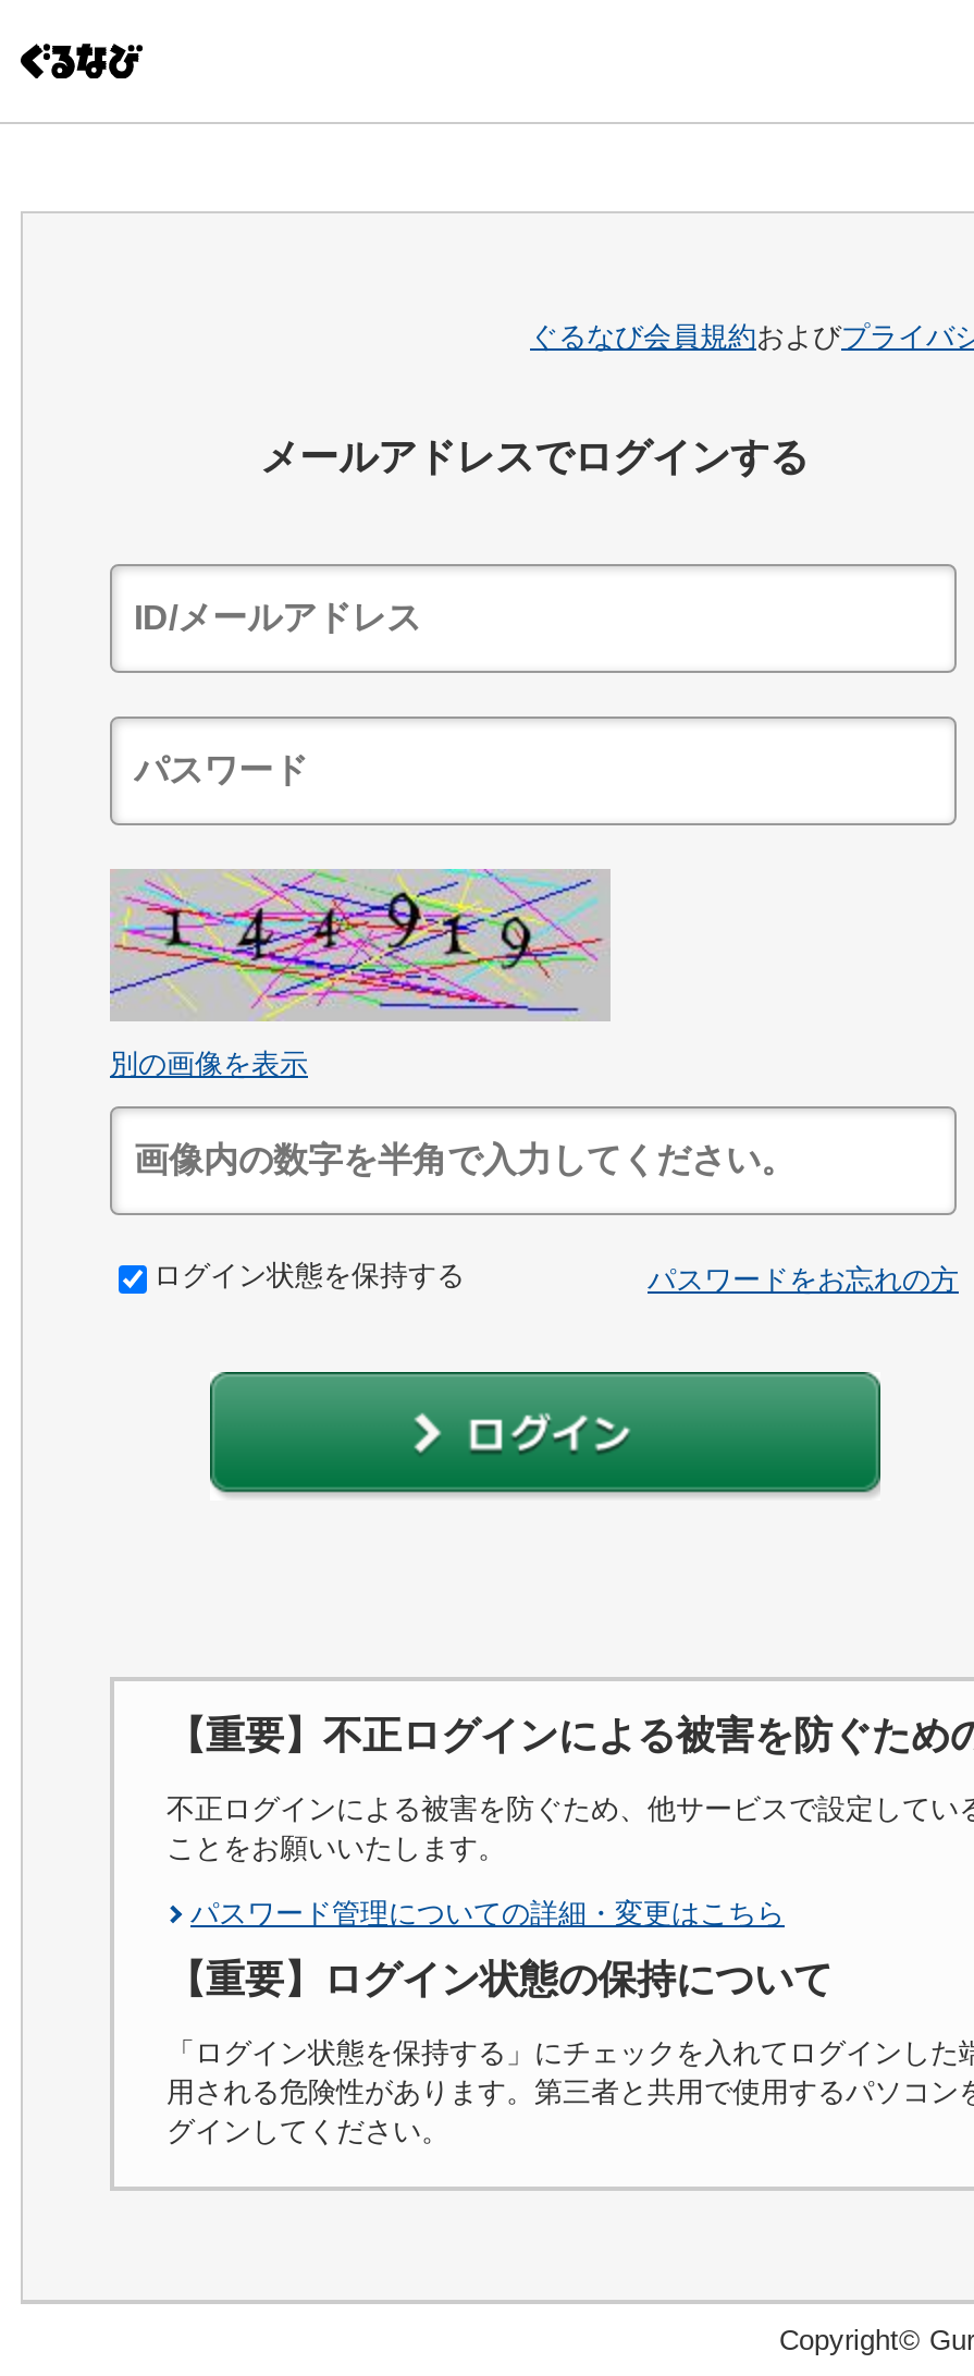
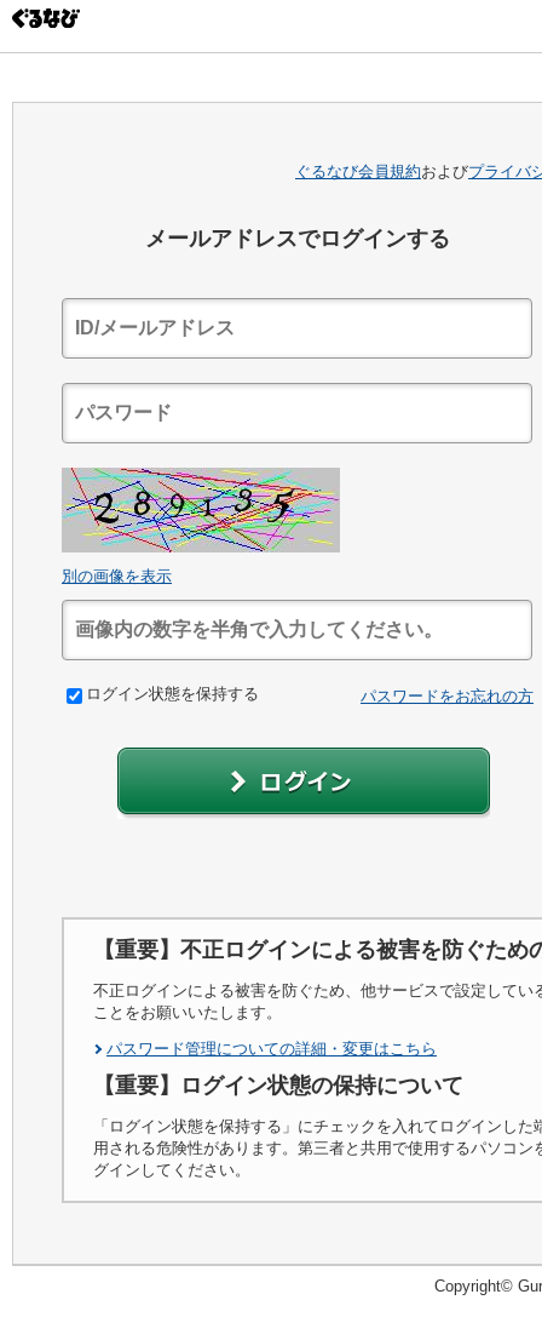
- [image]
+ [image]
